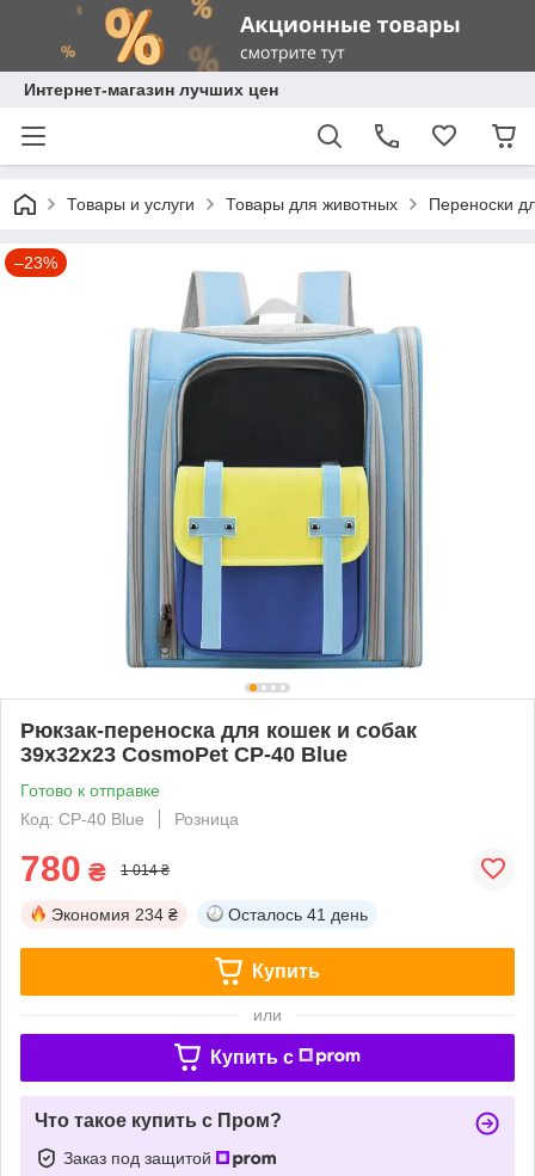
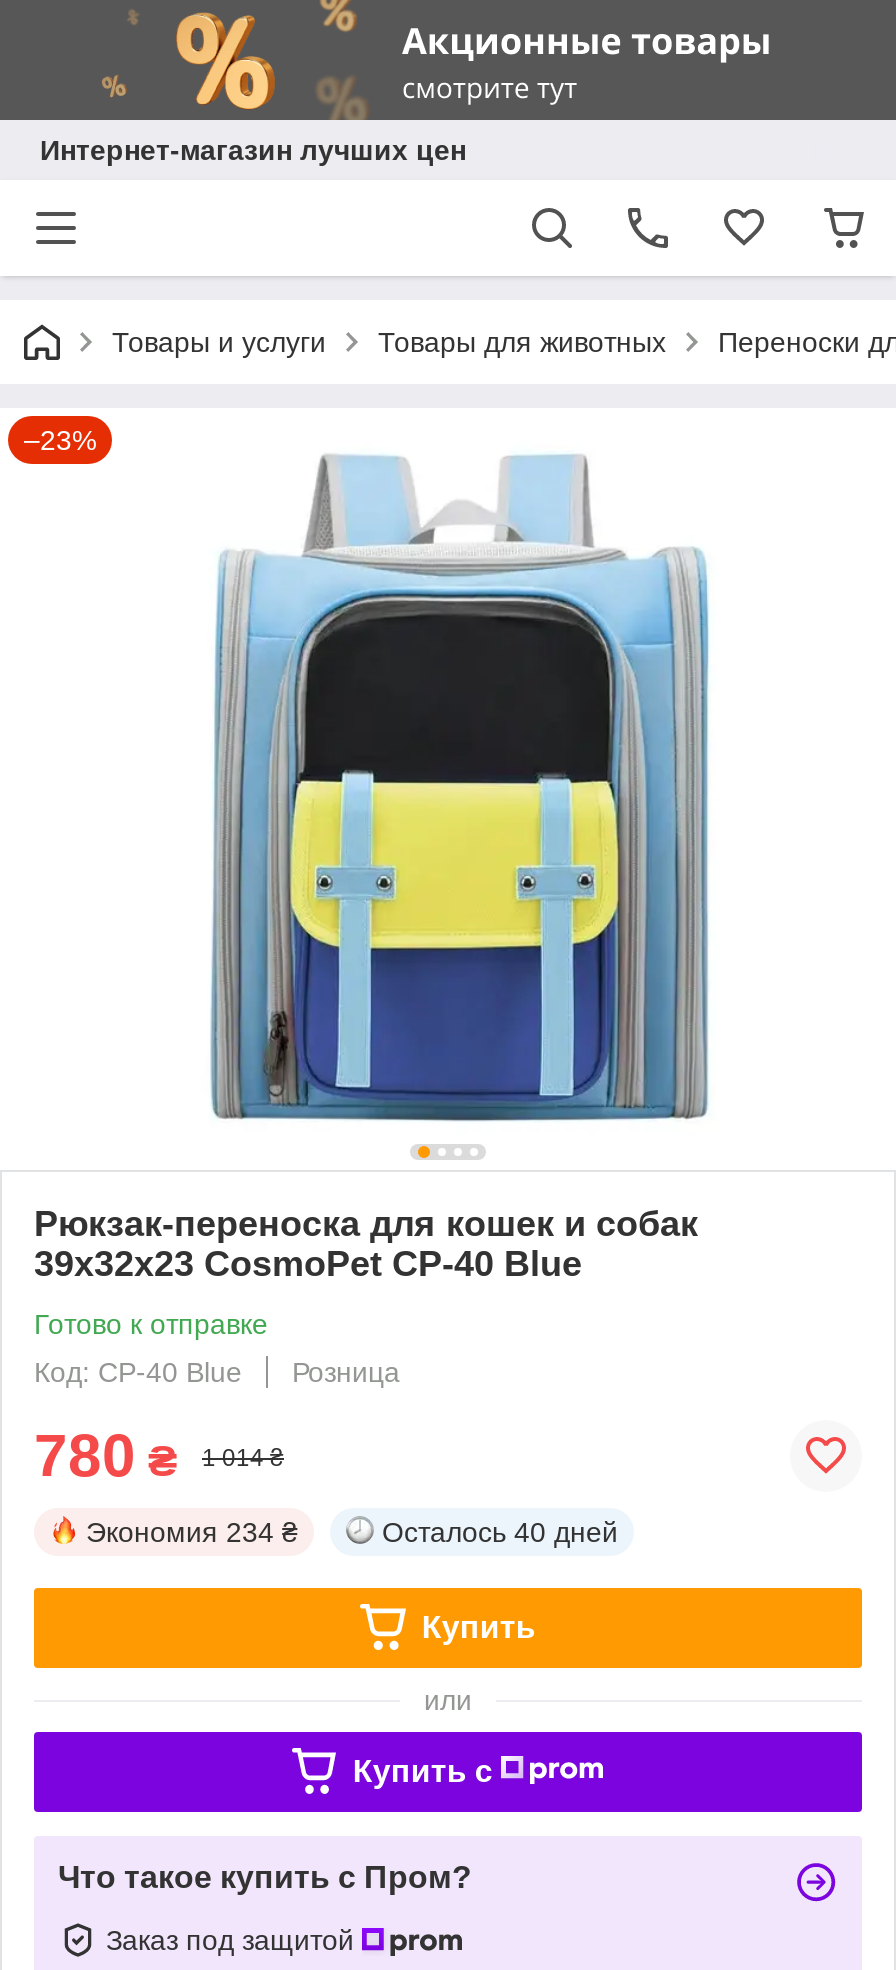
- Осталось 41 день
+ Осталось 40 дней
